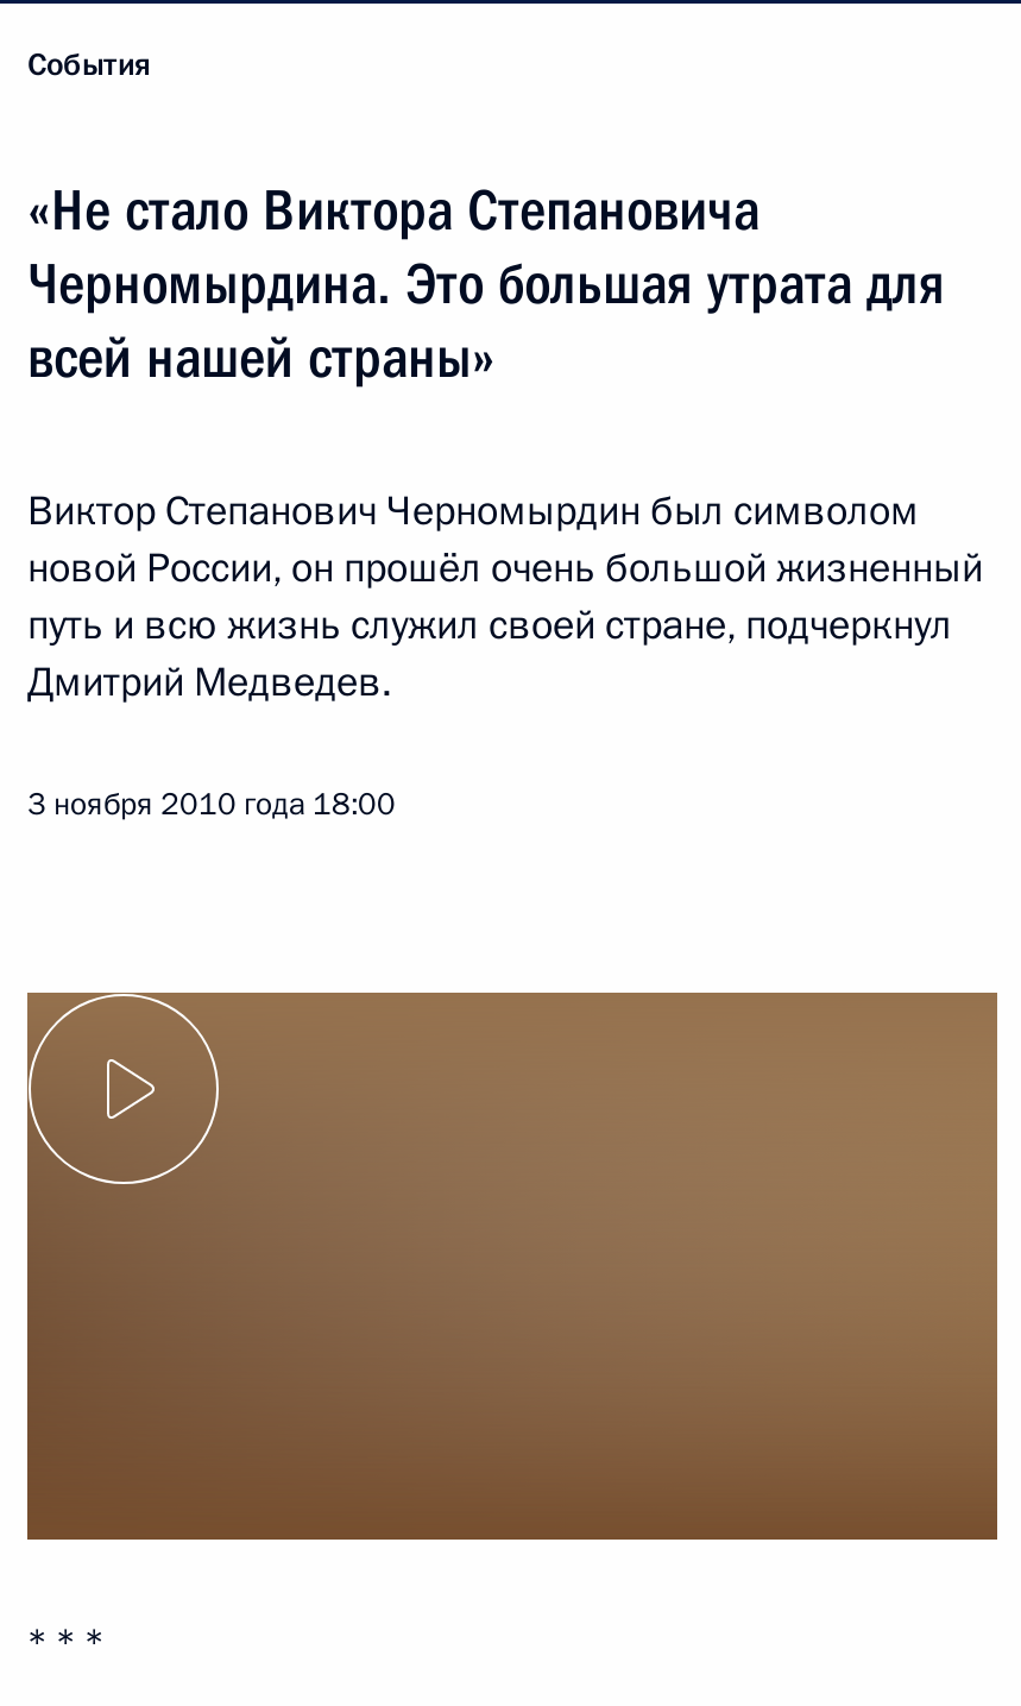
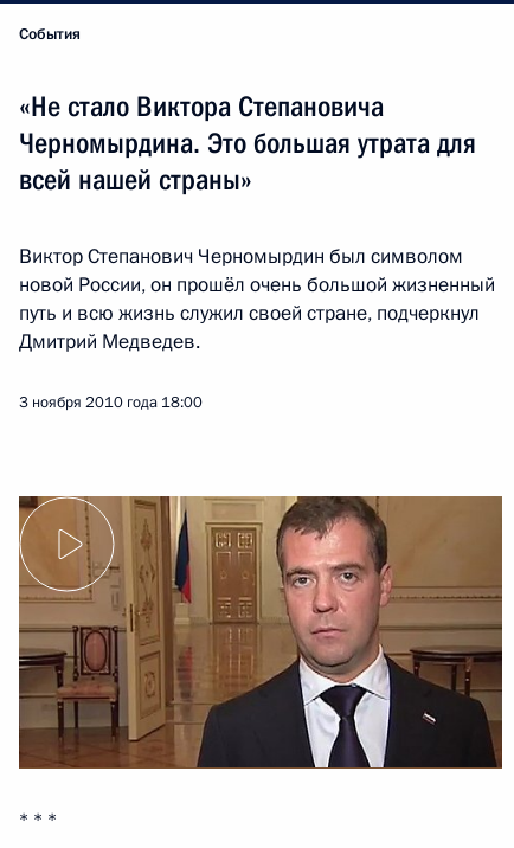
- [image]
+ [image]
